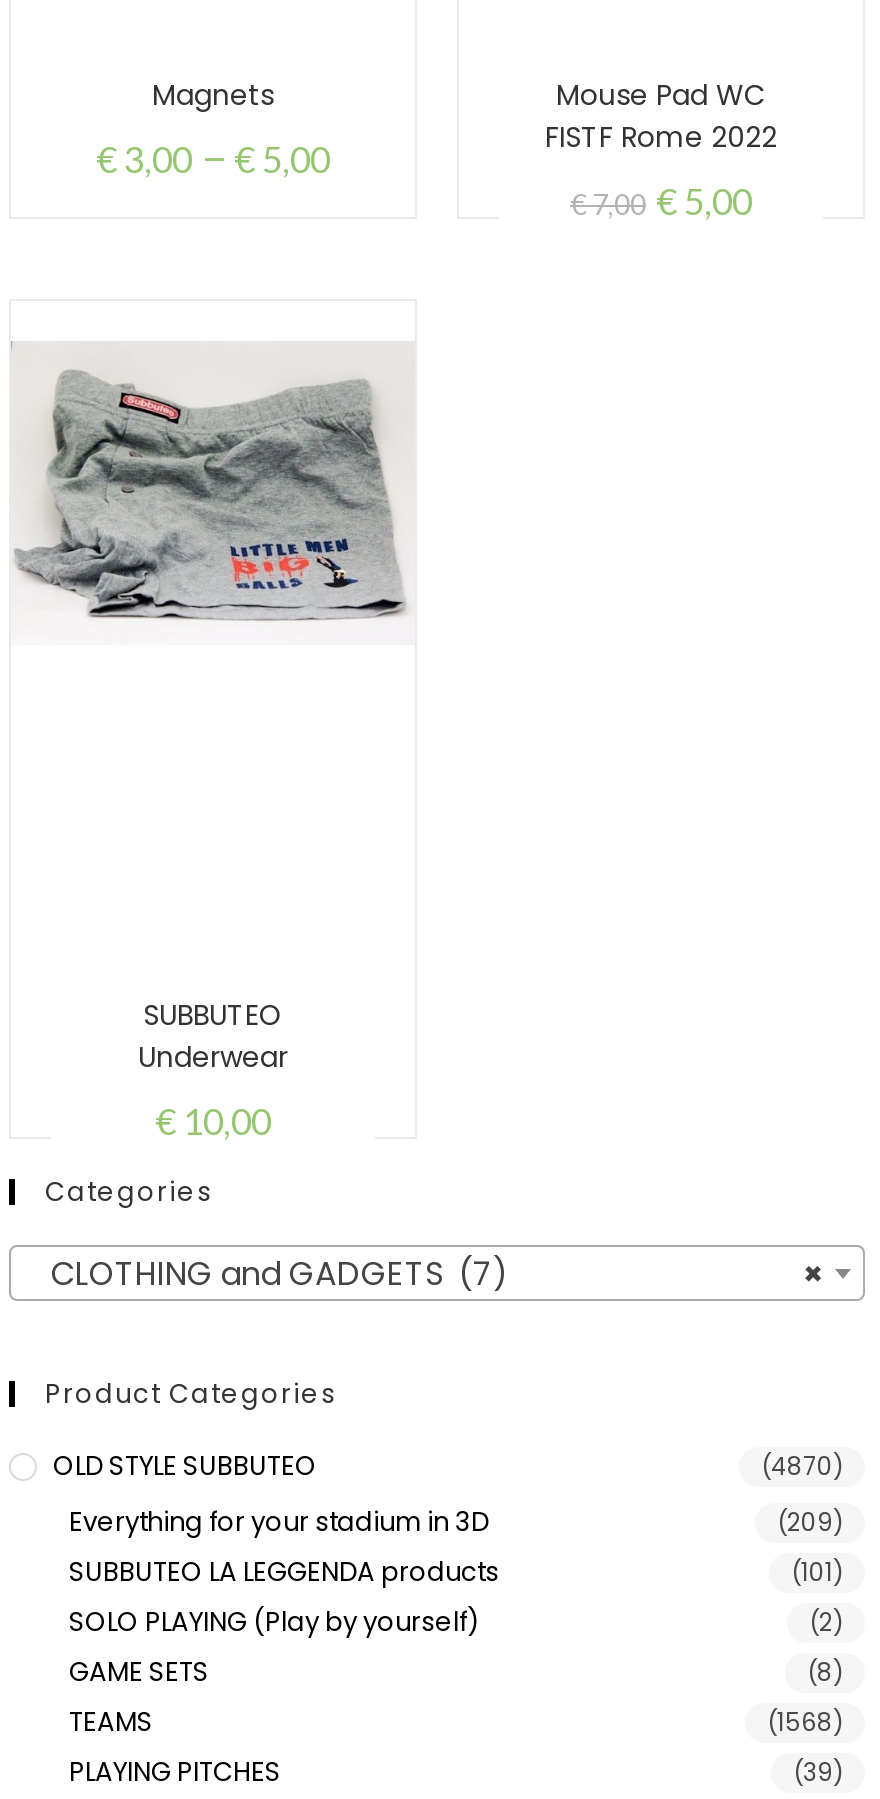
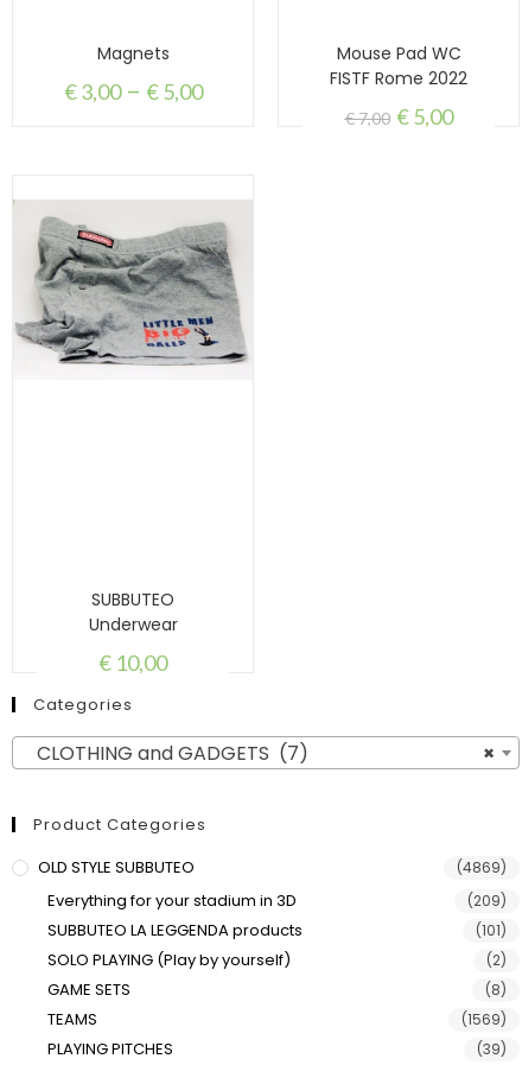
- (4870)
+ (4869)

- (1568)
+ (1569)
